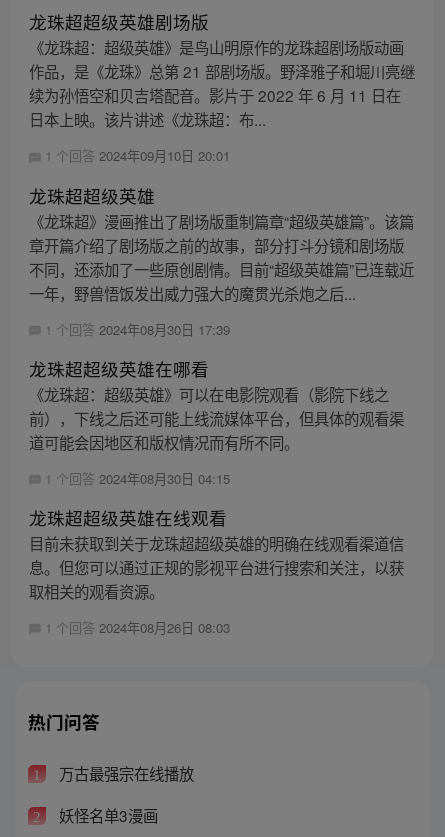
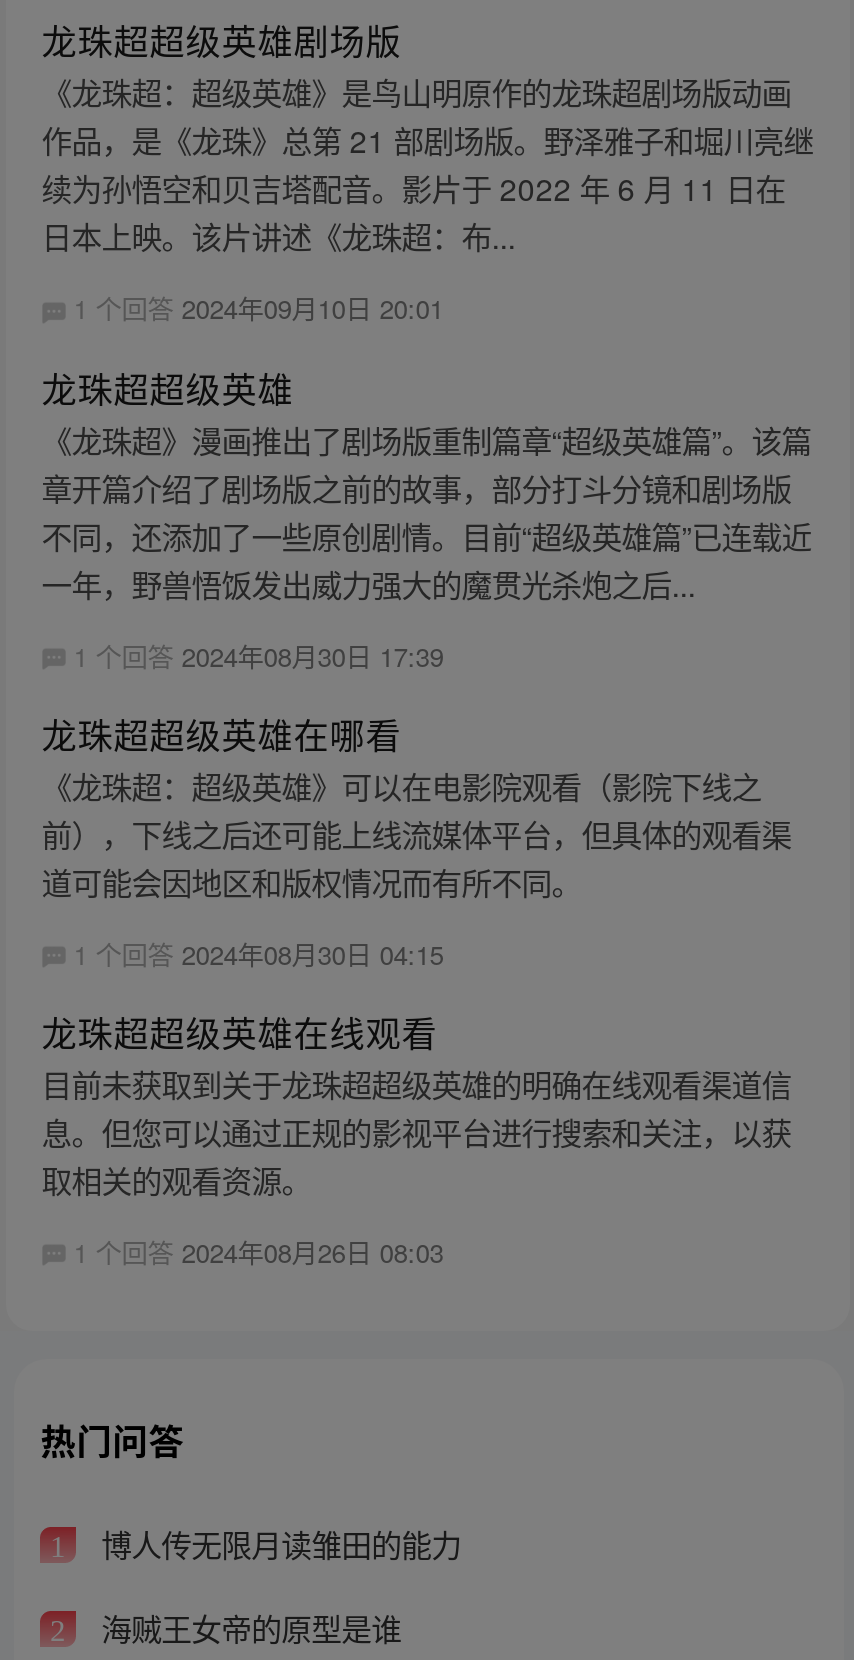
- 万古最强宗在线播放
+ 博人传无限月读雏田的能力

- 妖怪名单3漫画
+ 海贼王女帝的原型是谁
